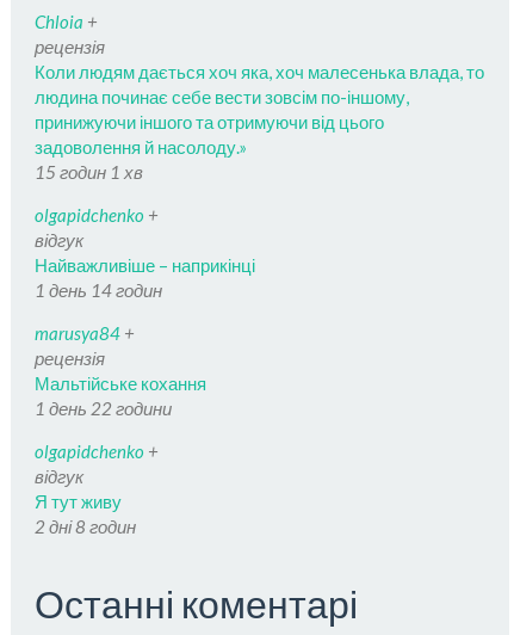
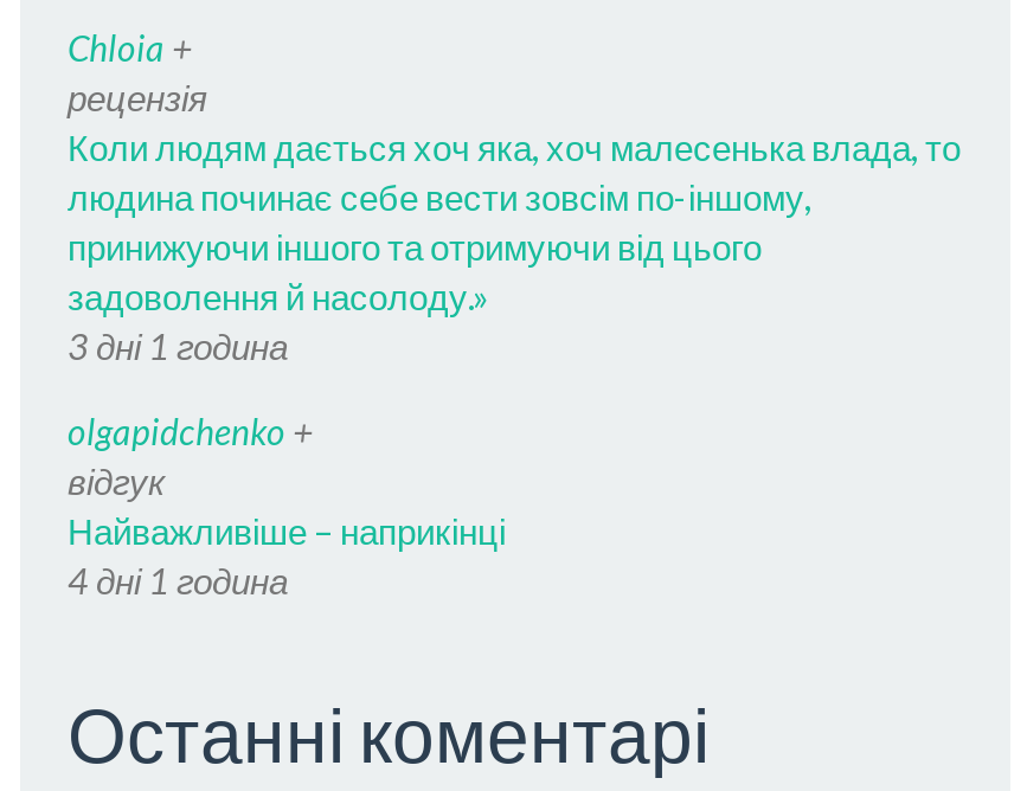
- 15 годин 1 хв
+ 3 дні 1 година

- 1 день 14 годин
- marusya84 +
- рецензія
- Мальтійське кохання
- 1 день 22 години
- olgapidchenko +
- відгук
- Я тут живу
- 2 дні 8 годин
+ 4 дні 1 година
